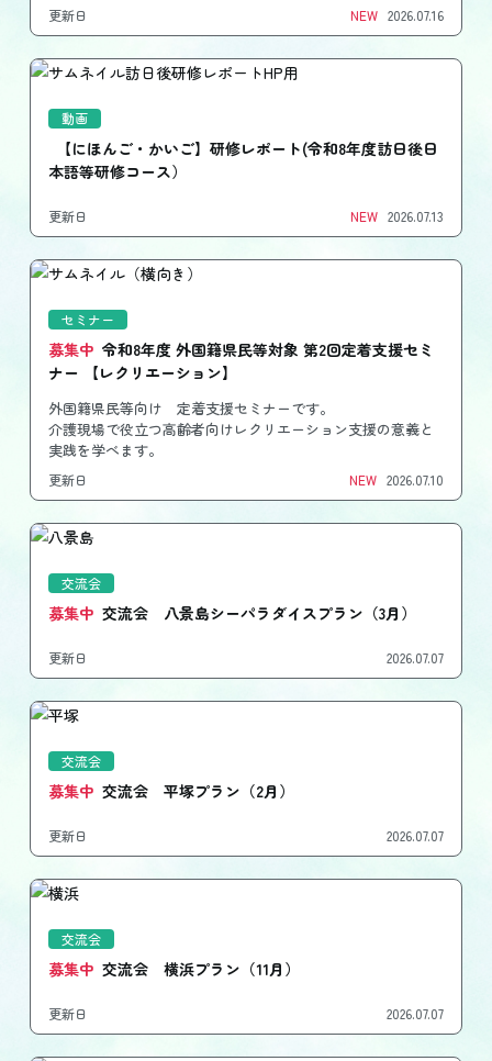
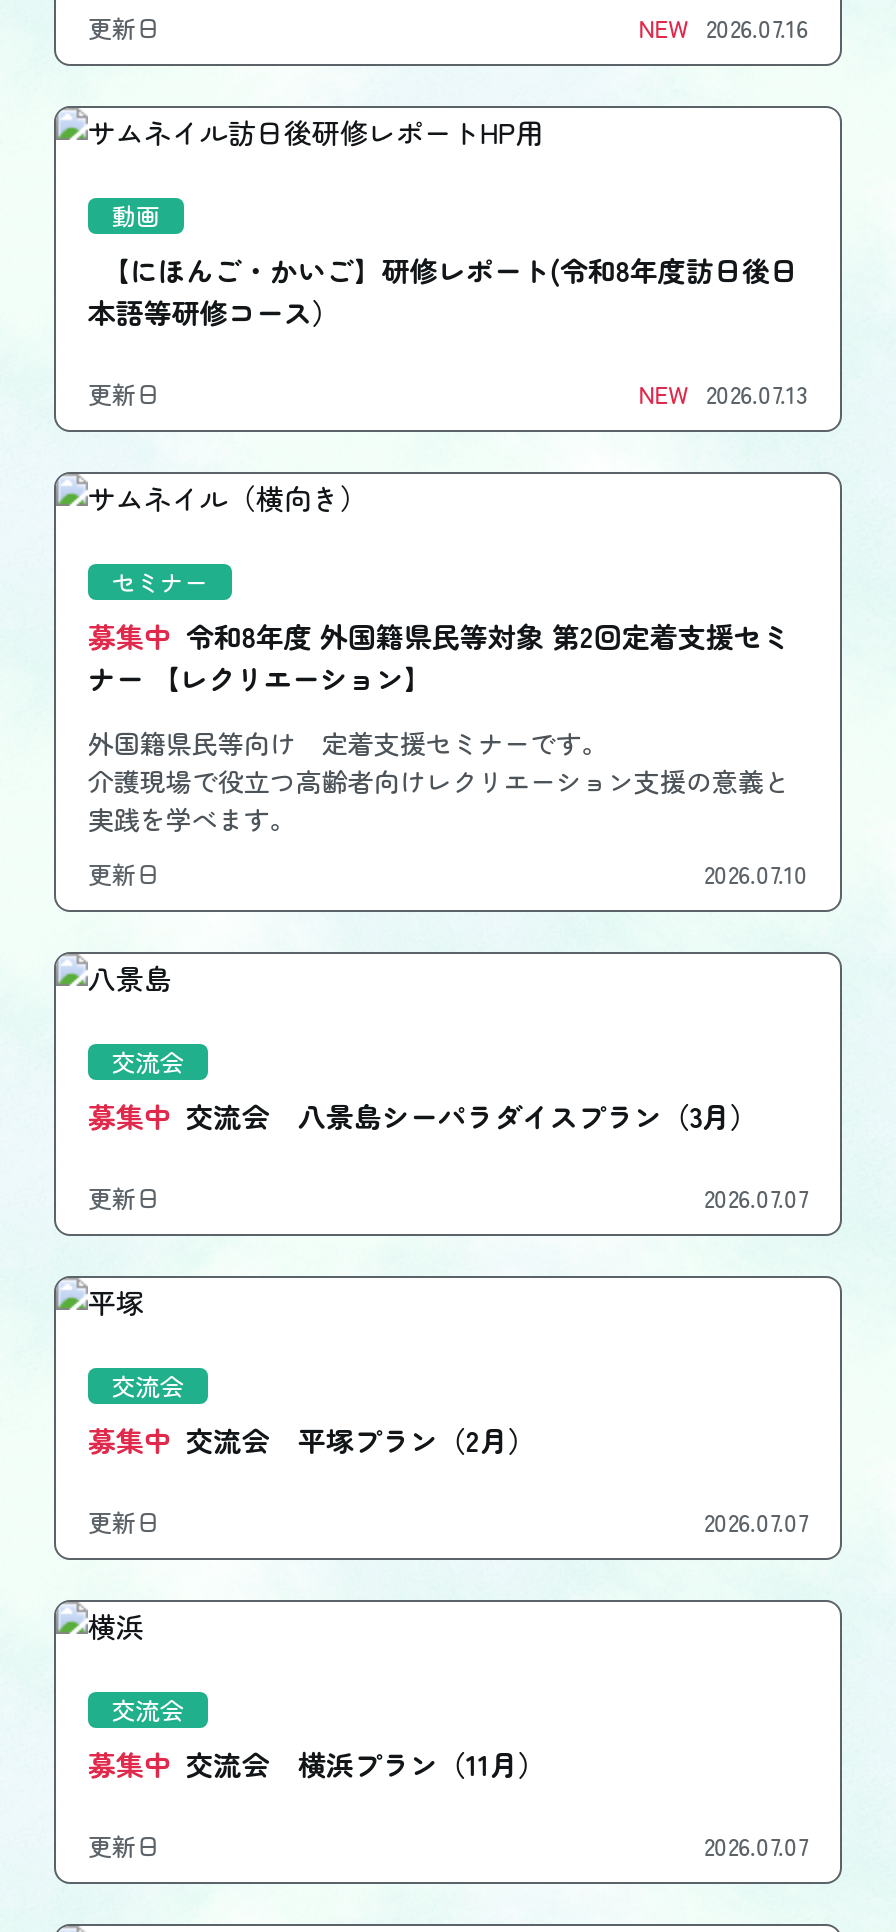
- NEW 2026.07.10
+ 2026.07.10
